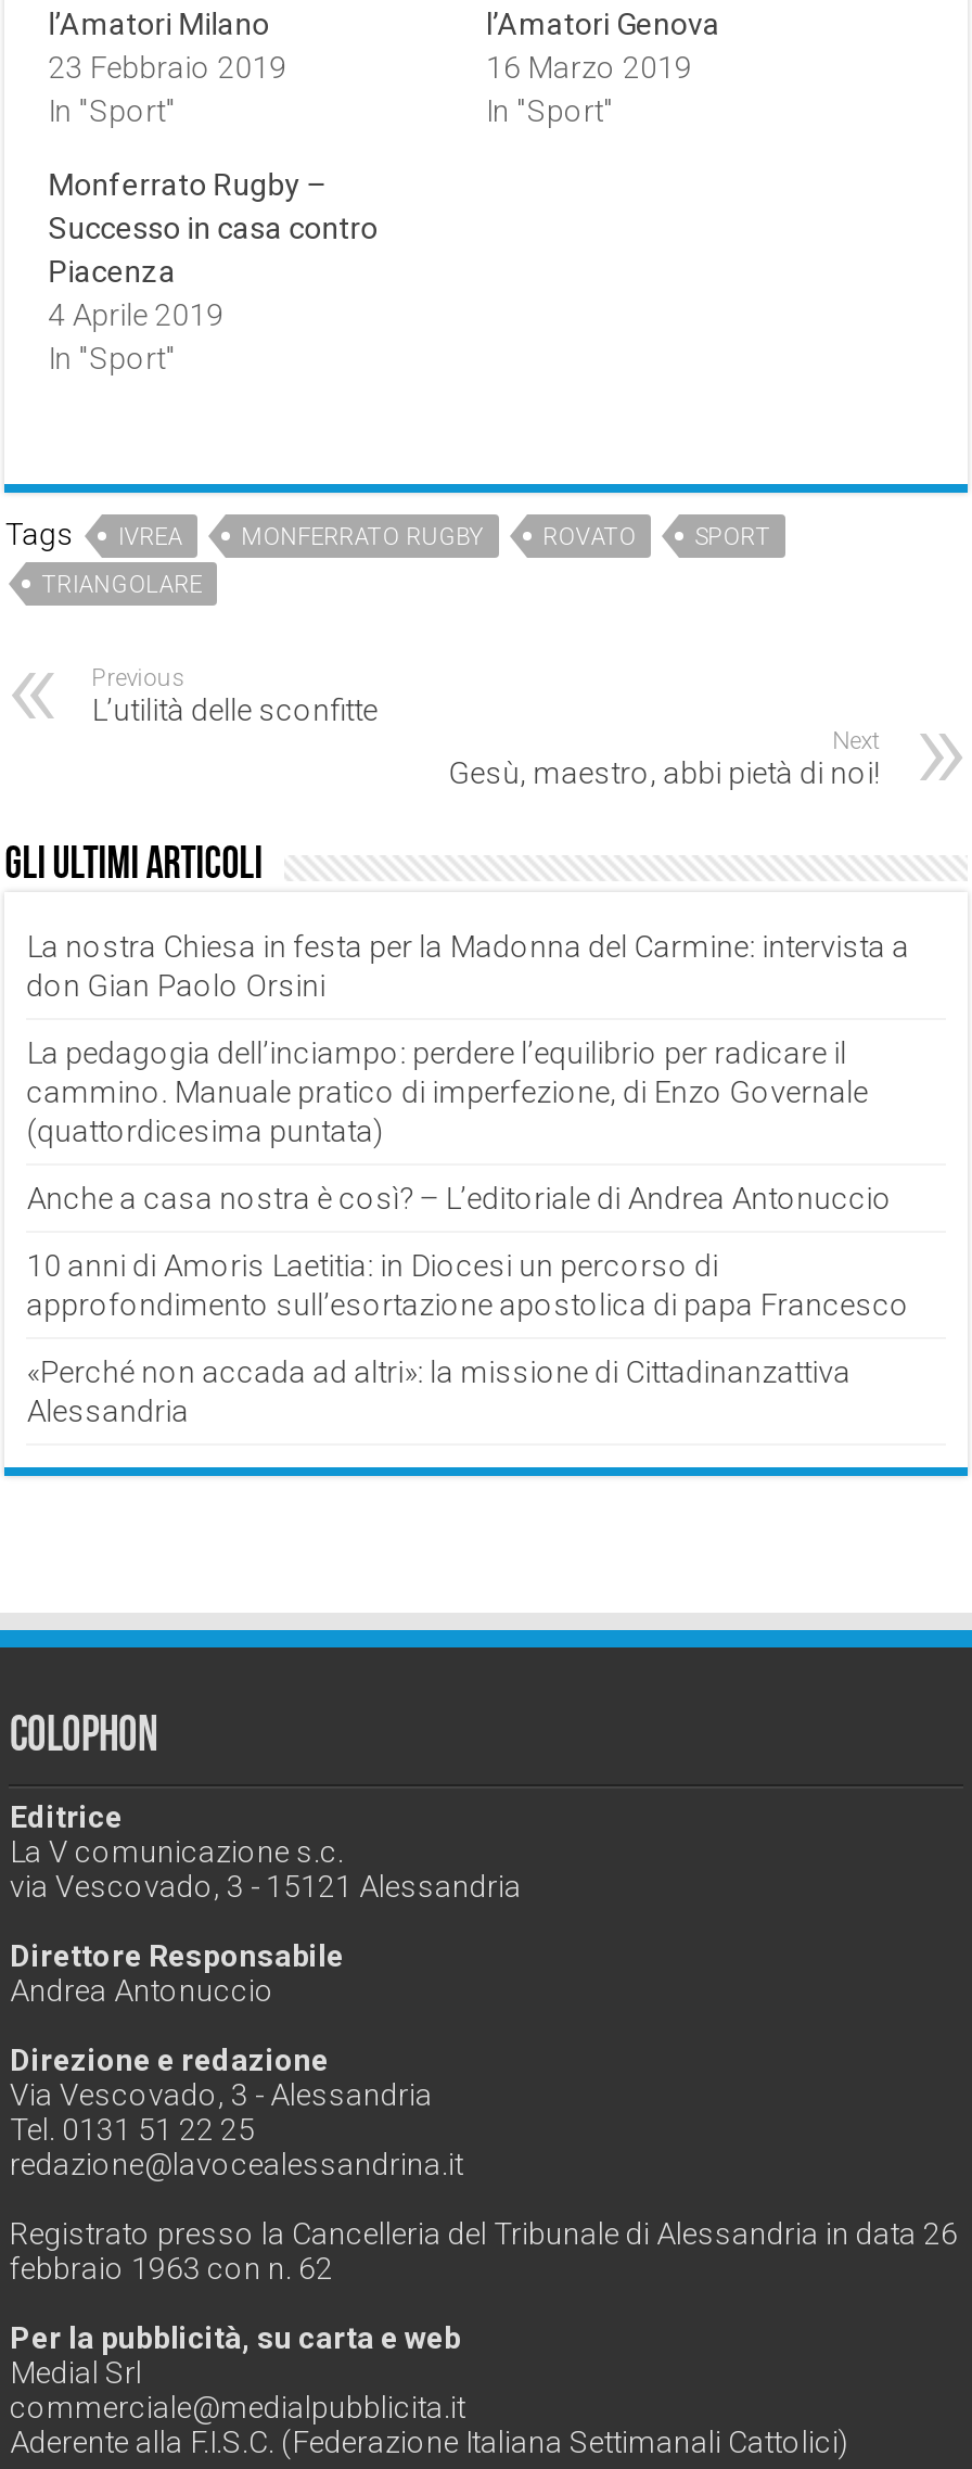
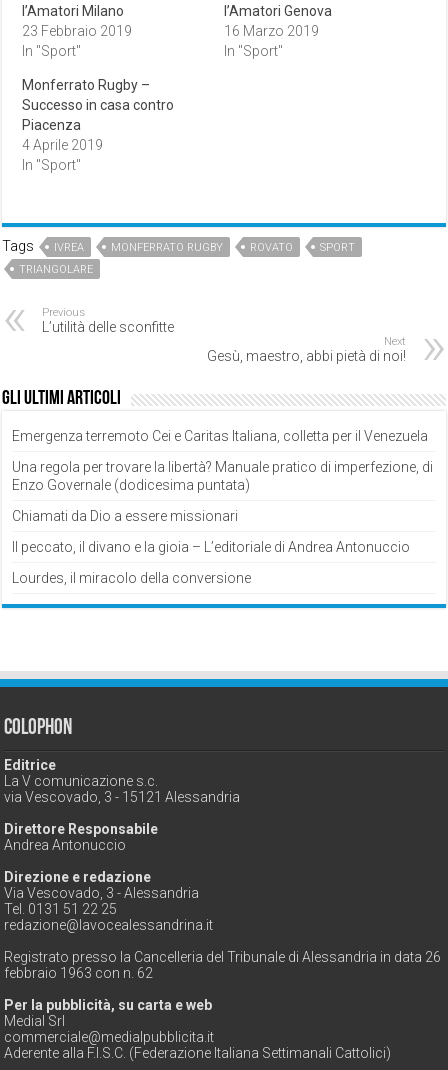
- La nostra Chiesa in festa per la Madonna del Carmine: intervista a
- don Gian Paolo Orsini
+ Emergenza terremoto Cei e Caritas Italiana, colletta per il Venezuela

- La pedagogia dell’inciampo: perdere l’equilibrio per radicare il
- cammino. Manuale pratico di imperfezione, di Enzo Governale
- (quattordicesima puntata)
+ Una regola per trovare la libertà? Manuale pratico di imperfezione, di
+ Enzo Governale (dodicesima puntata)

- Anche a casa nostra è così? – L’editoriale di Andrea Antonuccio
+ Chiamati da Dio a essere missionari

- 10 anni di Amoris Laetitia: in Diocesi un percorso di
- approfondimento sull’esortazione apostolica di papa Francesco
+ Il peccato, il divano e la gioia – L’editoriale di Andrea Antonuccio

- «Perché non accada ad altri»: la missione di Cittadinanzattiva
- Alessandria
+ Lourdes, il miracolo della conversione
